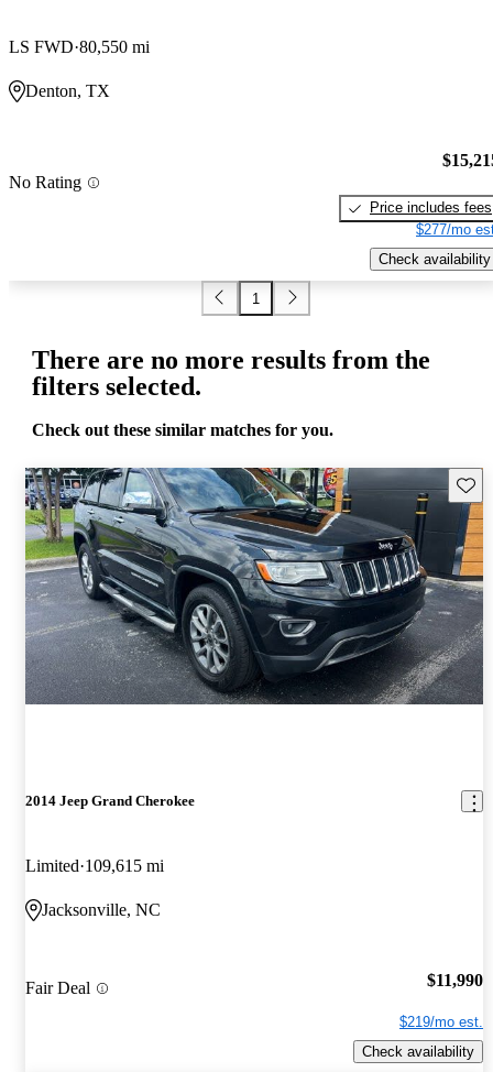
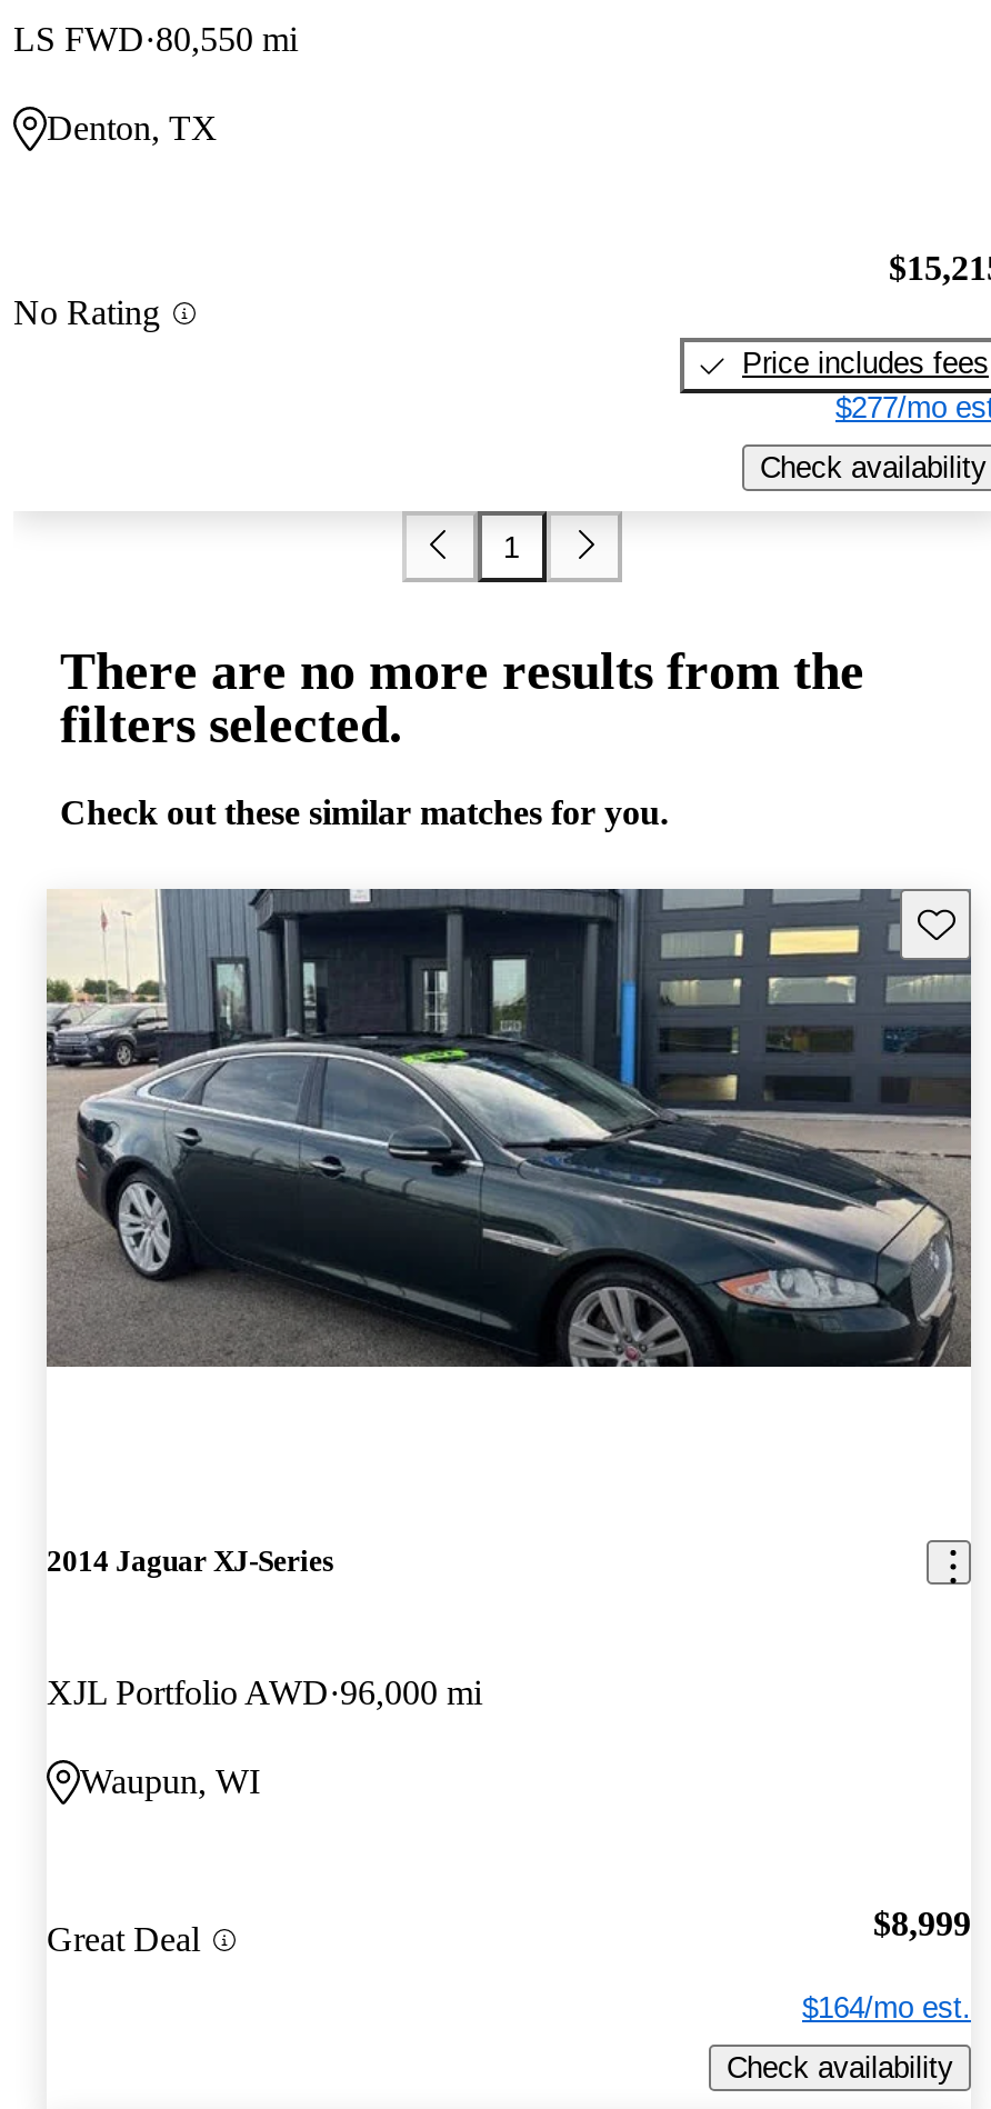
- [image]
+ [image]

- 2014 Jeep Grand Cherokee
+ 2014 Jaguar XJ-Series

- Limited 109,615 mi
+ XJL Portfolio AWD 96,000 mi

- Jacksonville, NC
+ Waupun, WI

- Fair Deal
- $11,990
+ Great Deal
+ $8,999

- $219/mo est.
+ $164/mo est.
